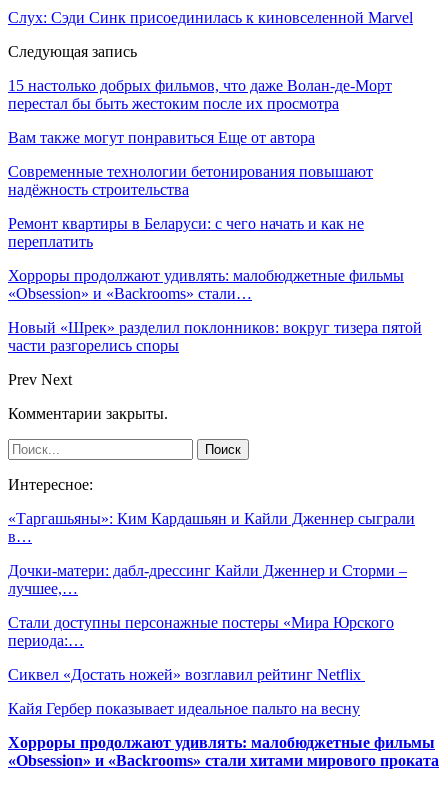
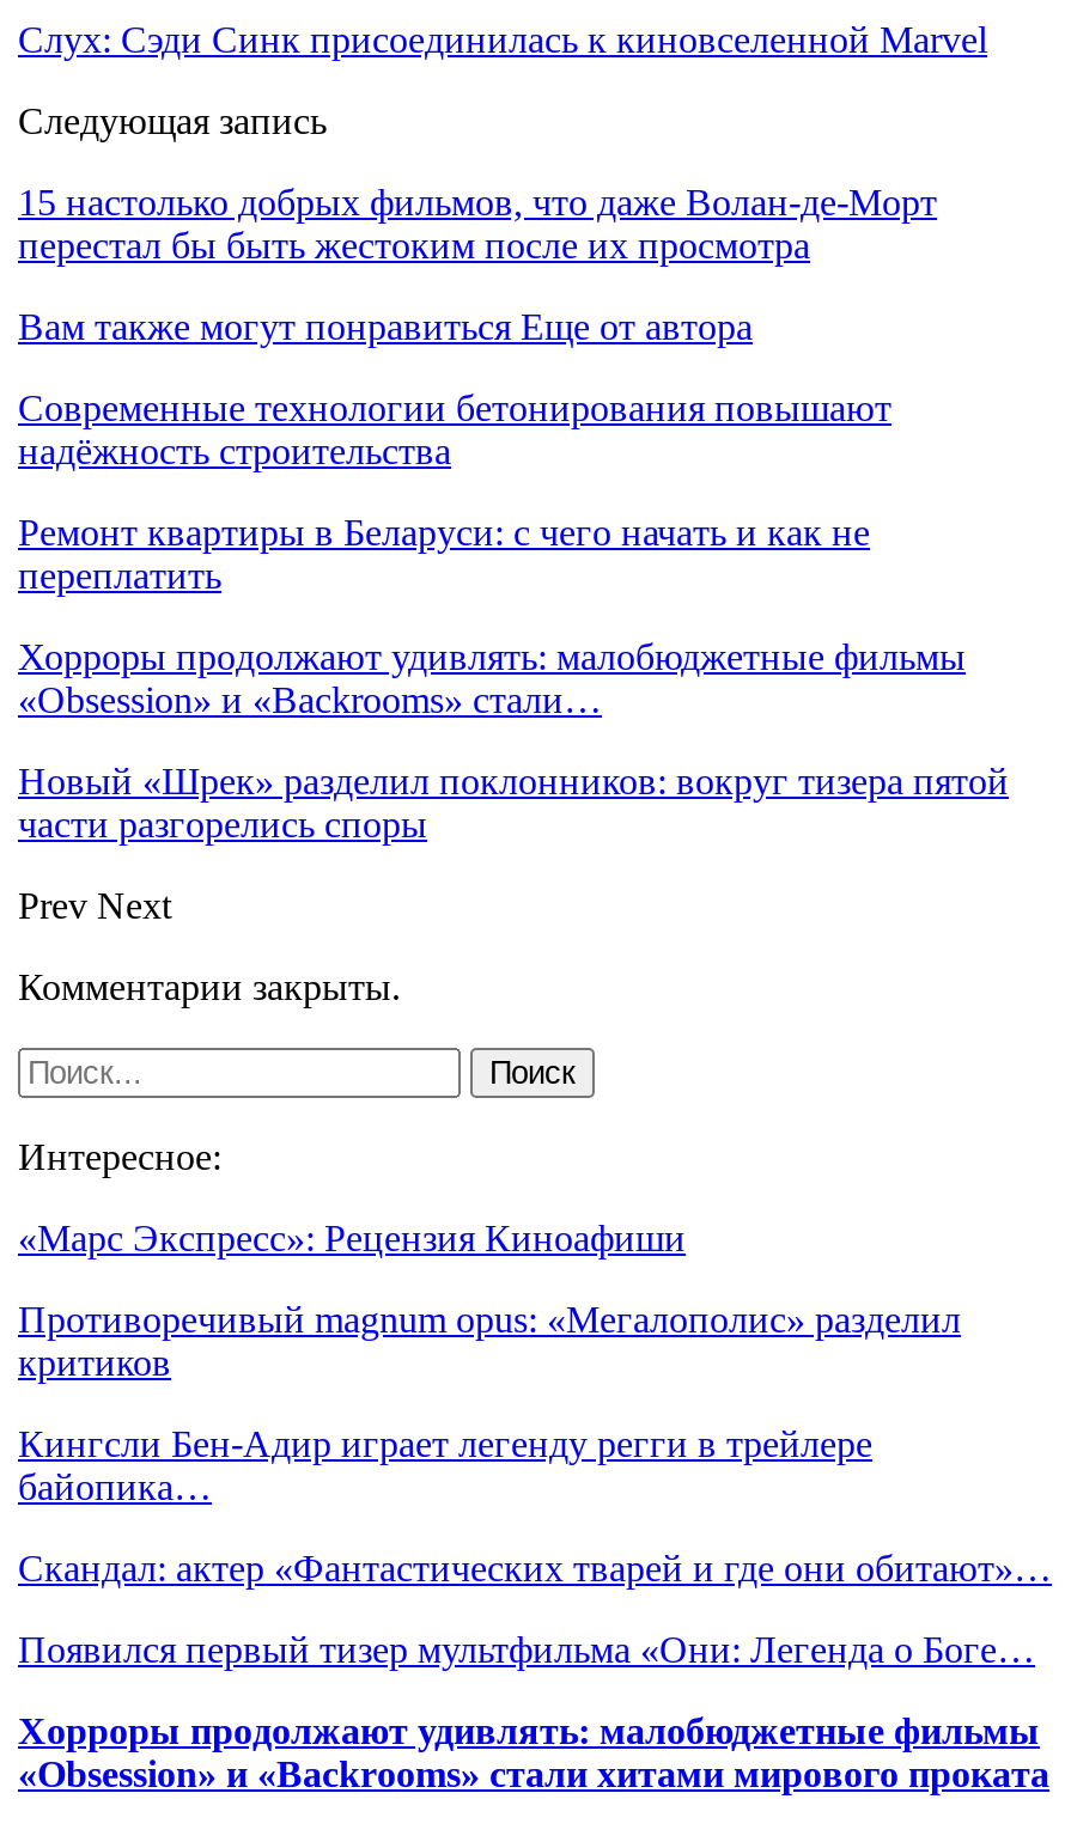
- «Таргашьяны»: Ким Кардашьян и Кайли Дженнер сыграли
- в…
+ «Марс Экспресс»: Рецензия Киноафиши

- Дочки-матери: дабл-дрессинг Кайли Дженнер и Сторми –
- лучшее,…
+ Противоречивый magnum opus: «Мегалополис» разделил
+ критиков

- Стали доступны персонажные постеры «Мира Юрского
- периода:…
+ Кингсли Бен-Адир играет легенду регги в трейлере
+ байопика…

- Сиквел «Достать ножей» возглавил рейтинг Netflix
+ Скандал: актер «Фантастических тварей и где они обитают»…

- Кайя Гербер показывает идеальное пальто на весну
+ Появился первый тизер мультфильма «Они: Легенда о Боге…
